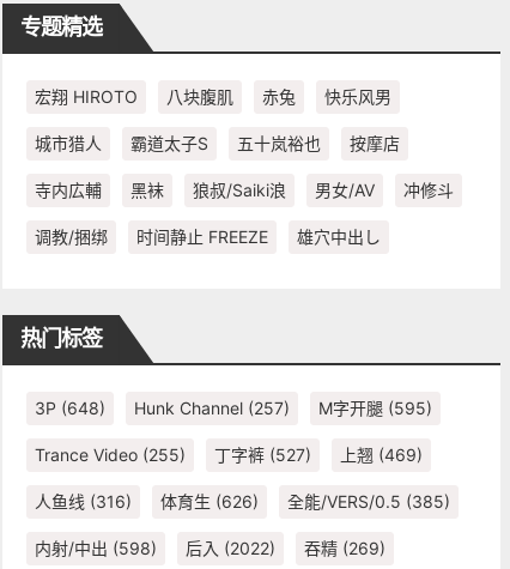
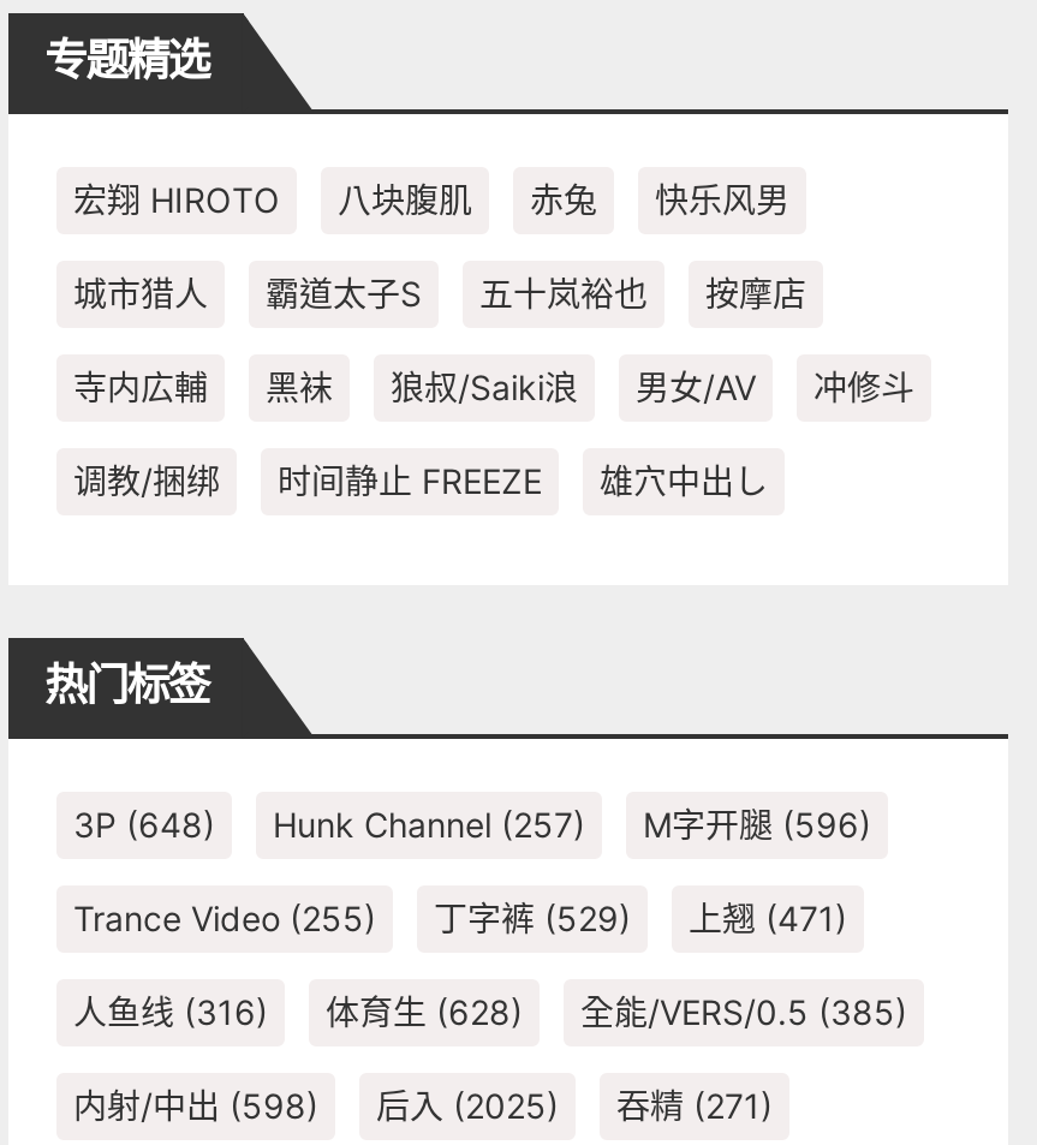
- 3P (648) Hunk Channel (257) M字开腿(595)
+ 3P (648) Hunk Channel (257) M字开腿(596)

- 丁字裤(527)
+ 丁字裤(529)

- 上翘(469)
+ 上翘(471)

- 人鱼线(316) 体育生(626) 全能/VERS/0.5 (385)
+ 人鱼线(316) 体育生(628) 全能/VERS/0.5 (385)

- 后入(2022)
+ 后入(2025)

- 吞精(269)
+ 吞精(271)
